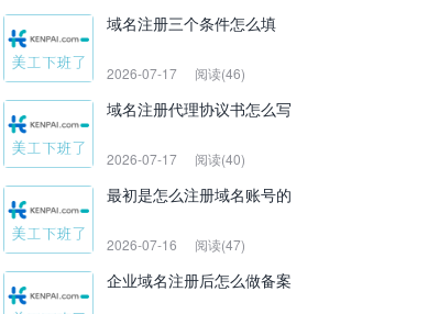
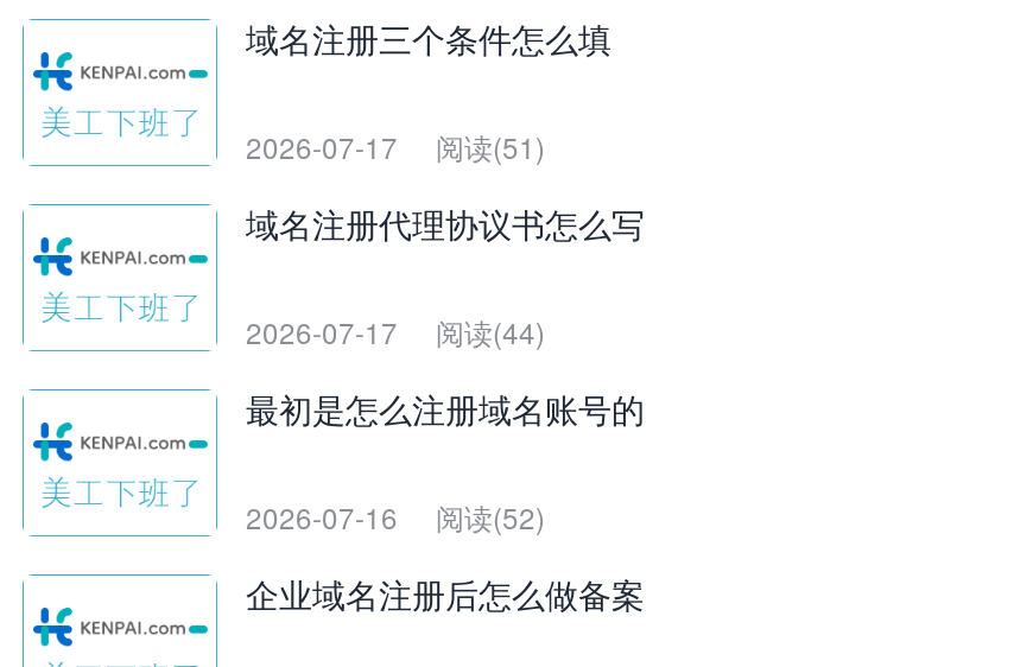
- 2026-07-17 阅读(46)
+ 2026-07-17 阅读(51)

- 2026-07-17 阅读(40)
+ 2026-07-17 阅读(44)

- 2026-07-16 阅读(47)
+ 2026-07-16 阅读(52)
